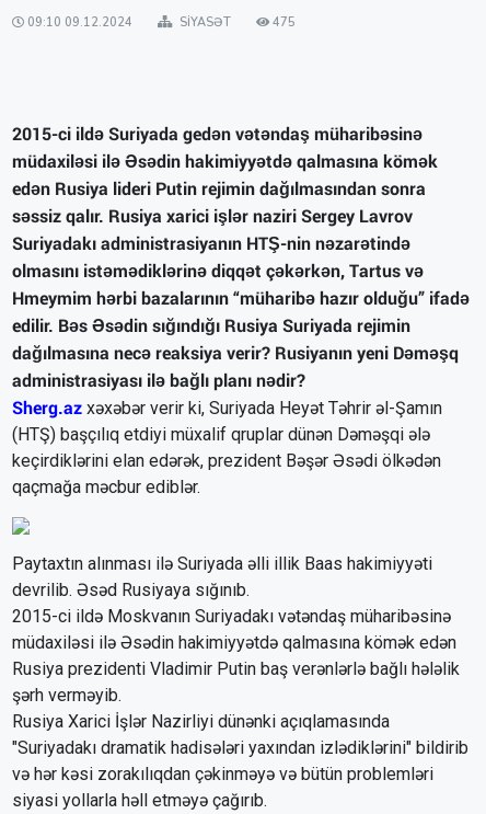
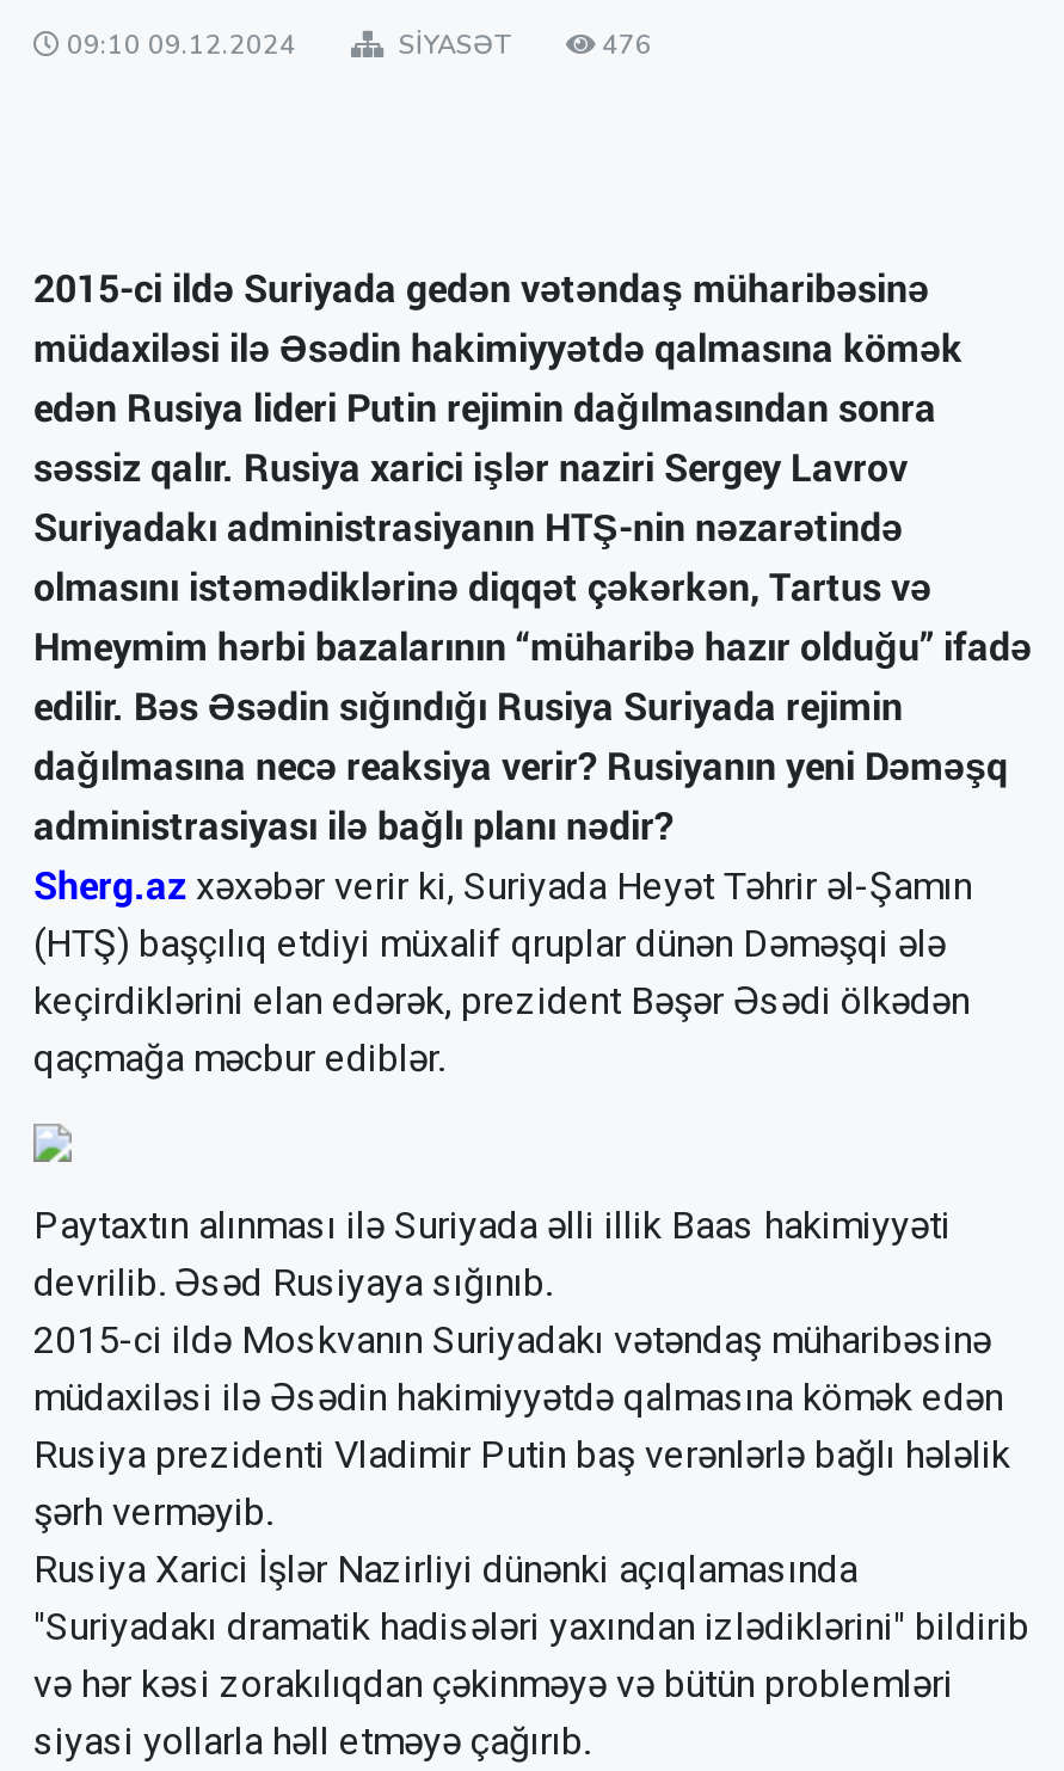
- 475
+ 476
